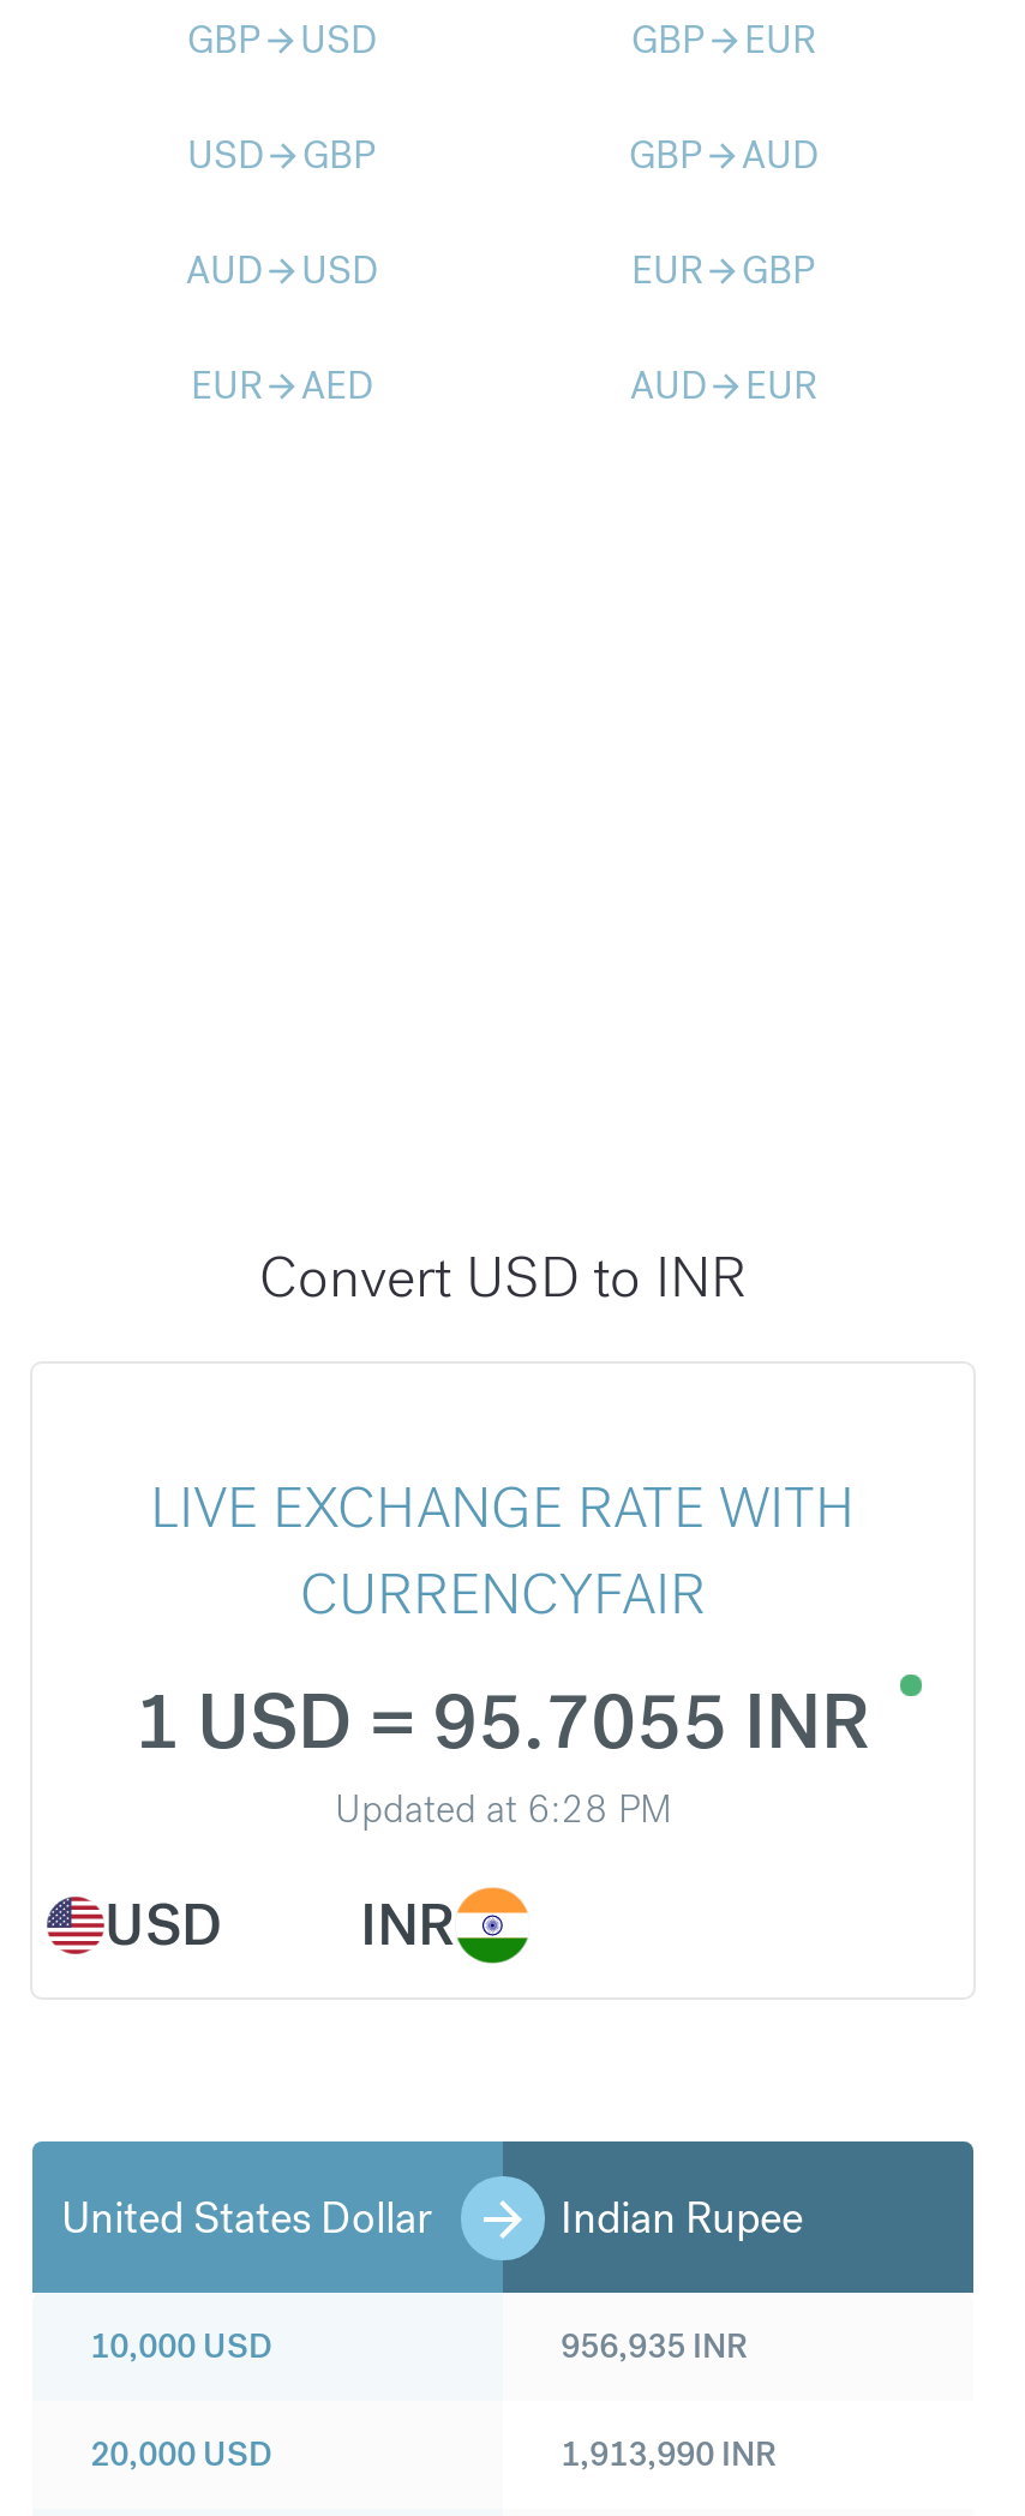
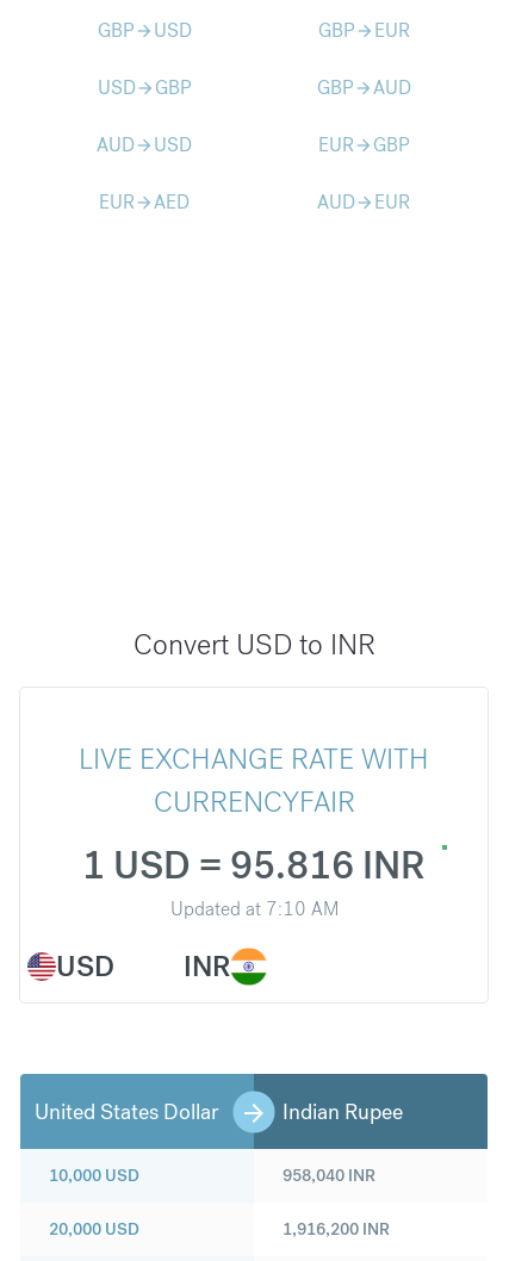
- 1 USD = 95.7055 INR
+ 1 USD = 95.816 INR

- Updated at 6:28 PM
+ Updated at 7:10 AM

- 956,935 INR
+ 958,040 INR

- 1,913,990 INR
+ 1,916,200 INR
